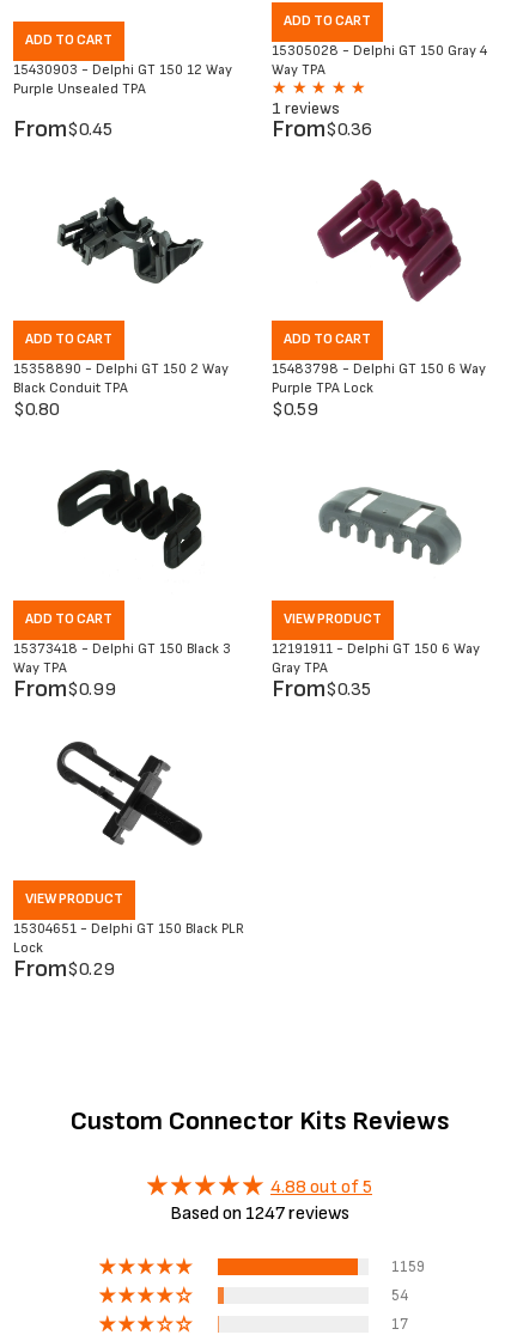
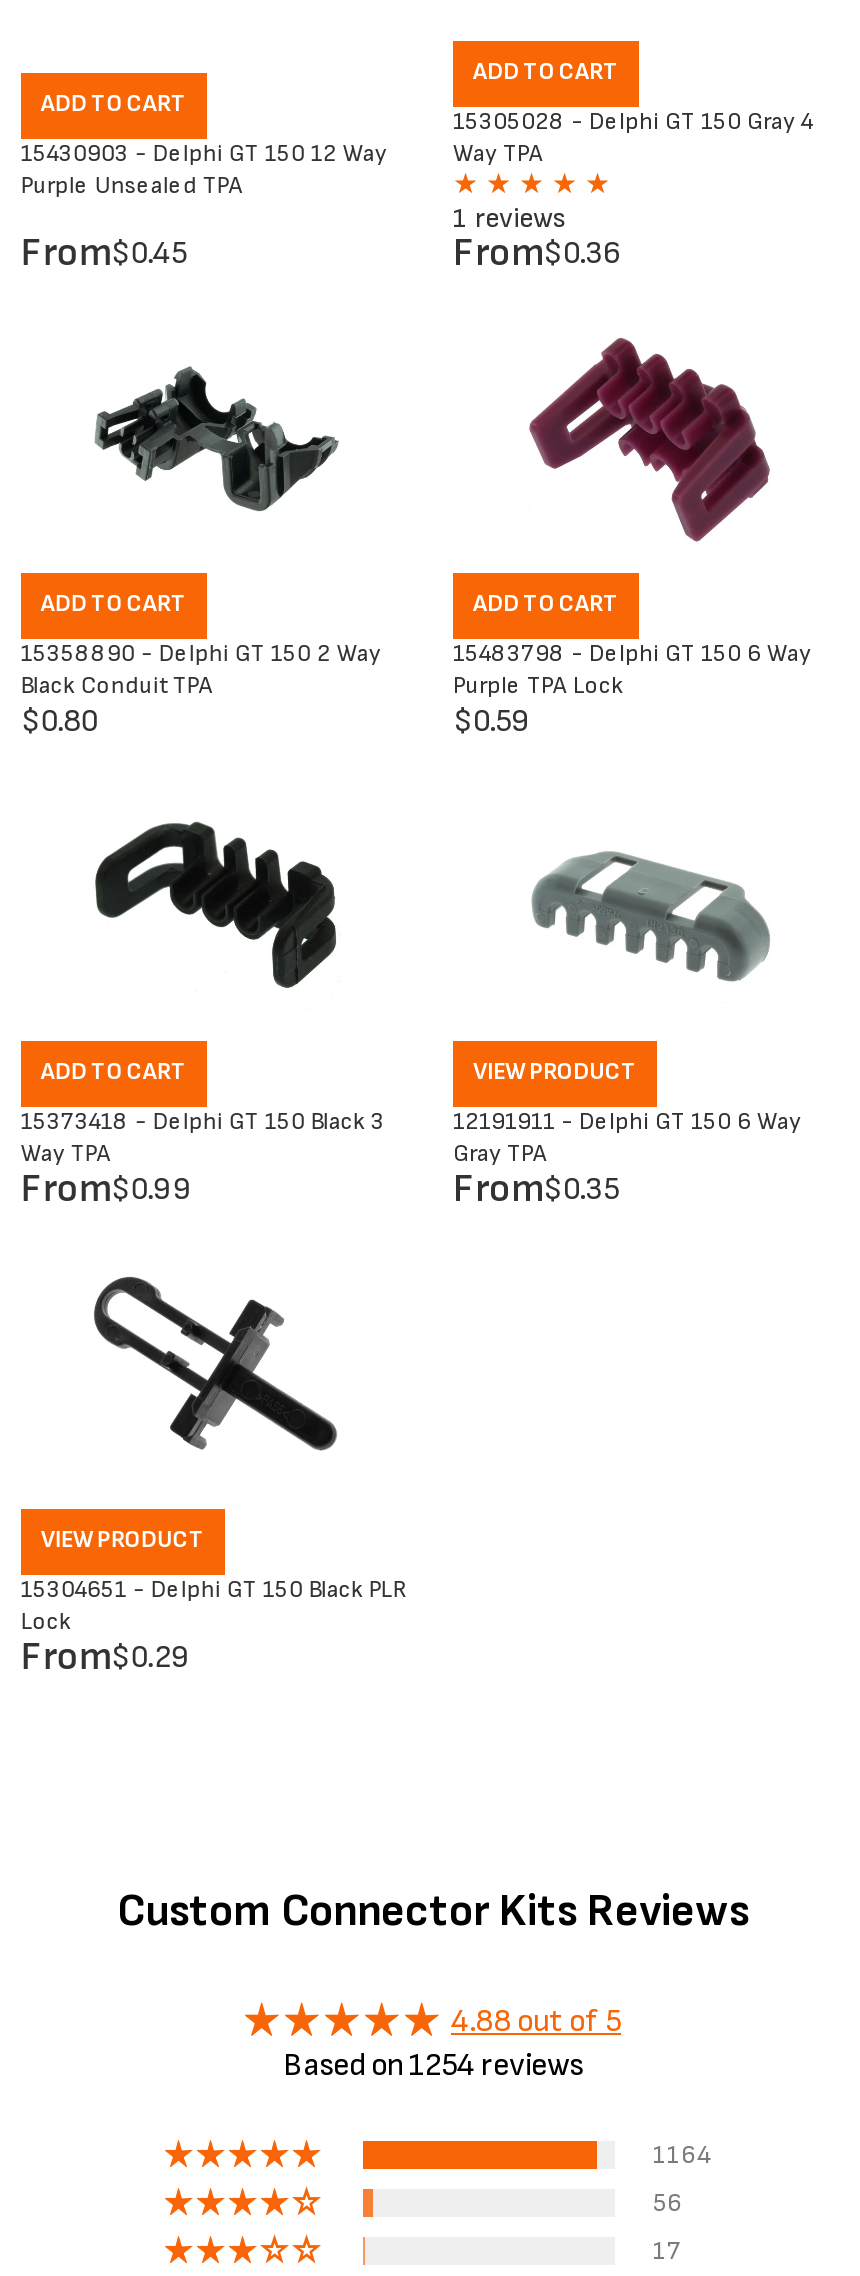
- Based on 1247 reviews
+ Based on 1254 reviews

- 1159
+ 1164

- 54
+ 56
